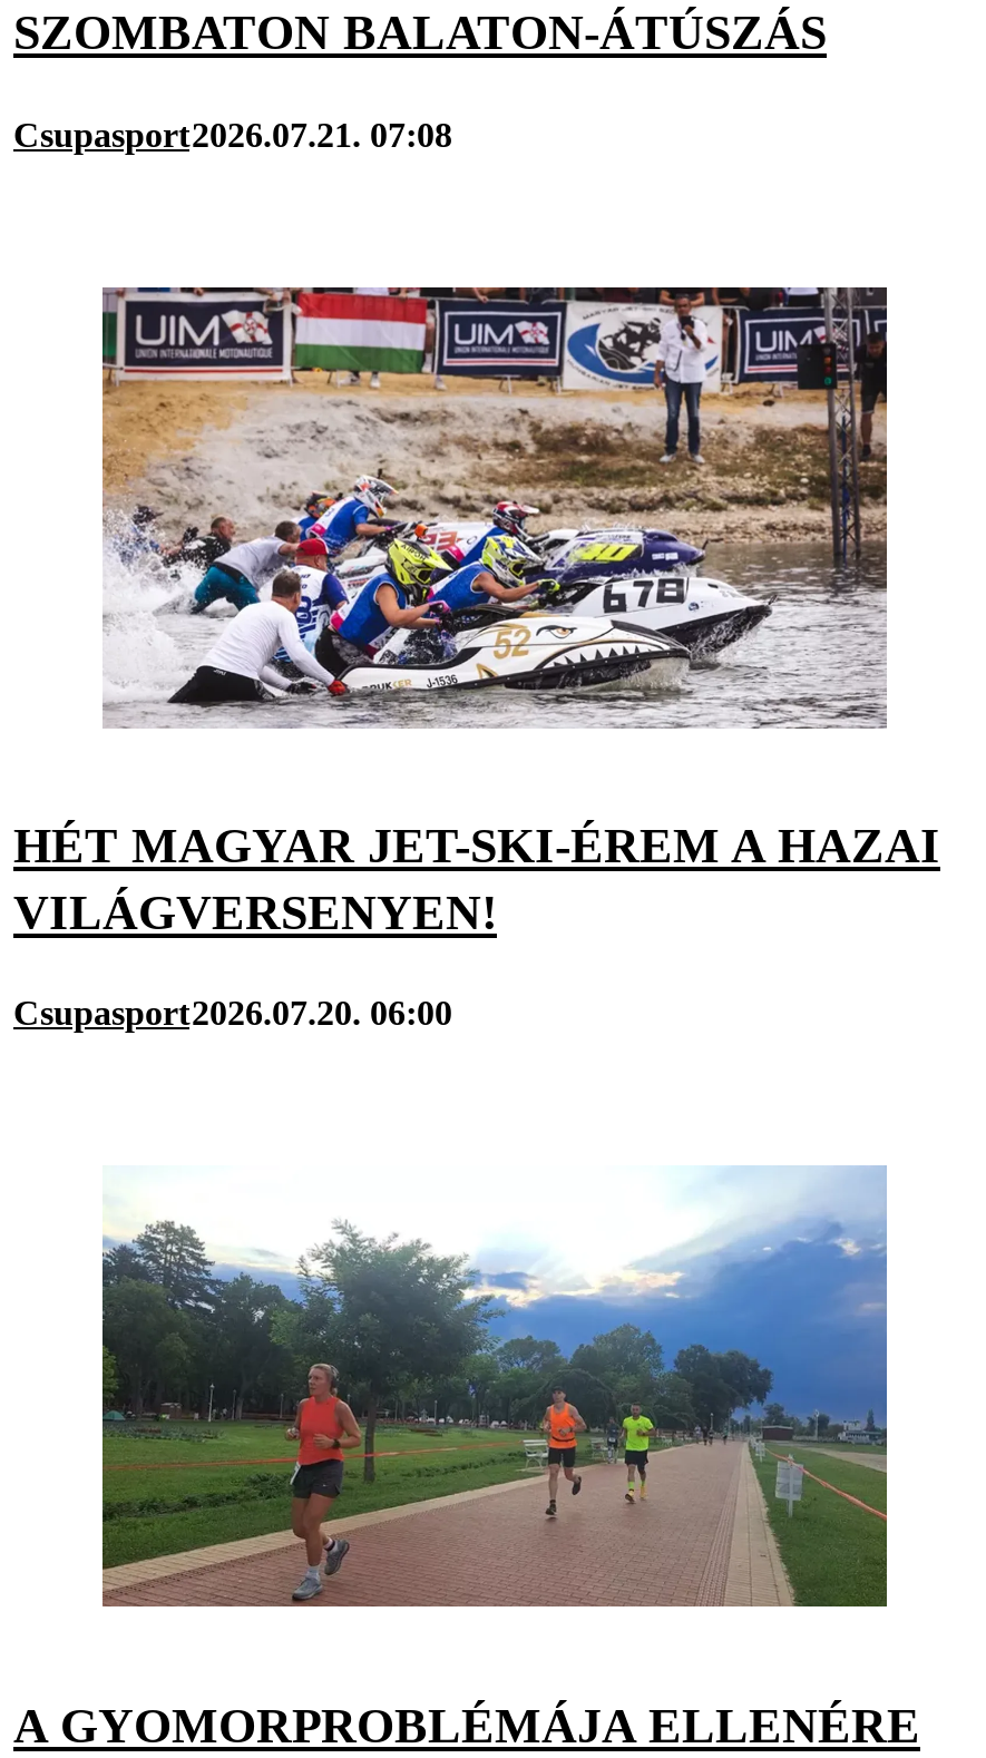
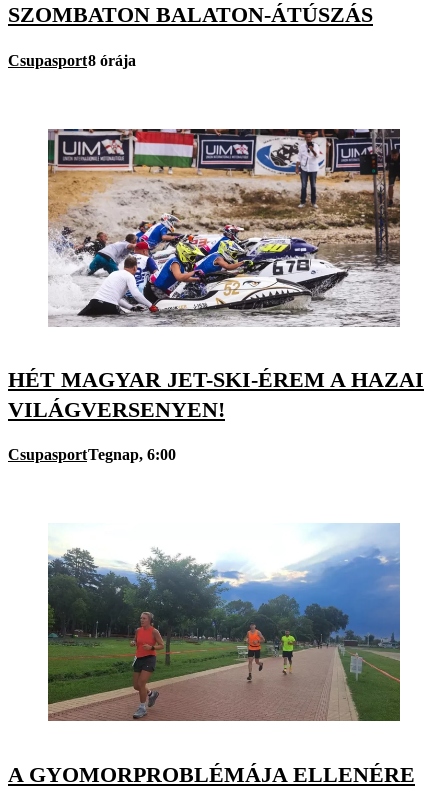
- Csupasport2026.07.21. 07:08
+ Csupasport8 órája

- Csupasport2026.07.20. 06:00
+ CsupasportTegnap, 6:00
